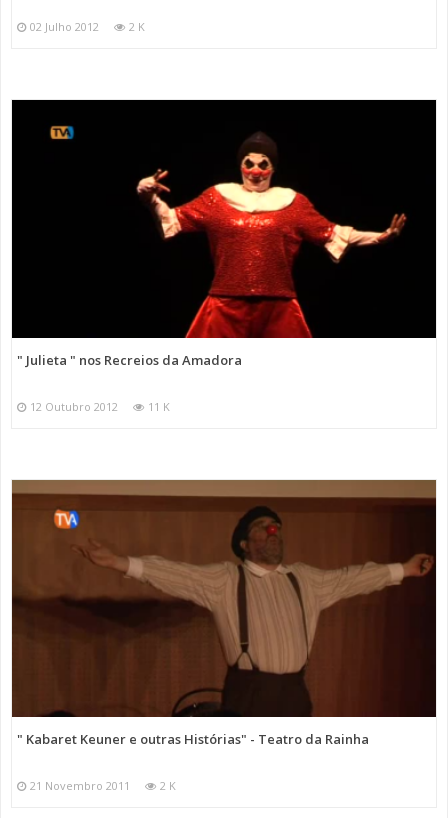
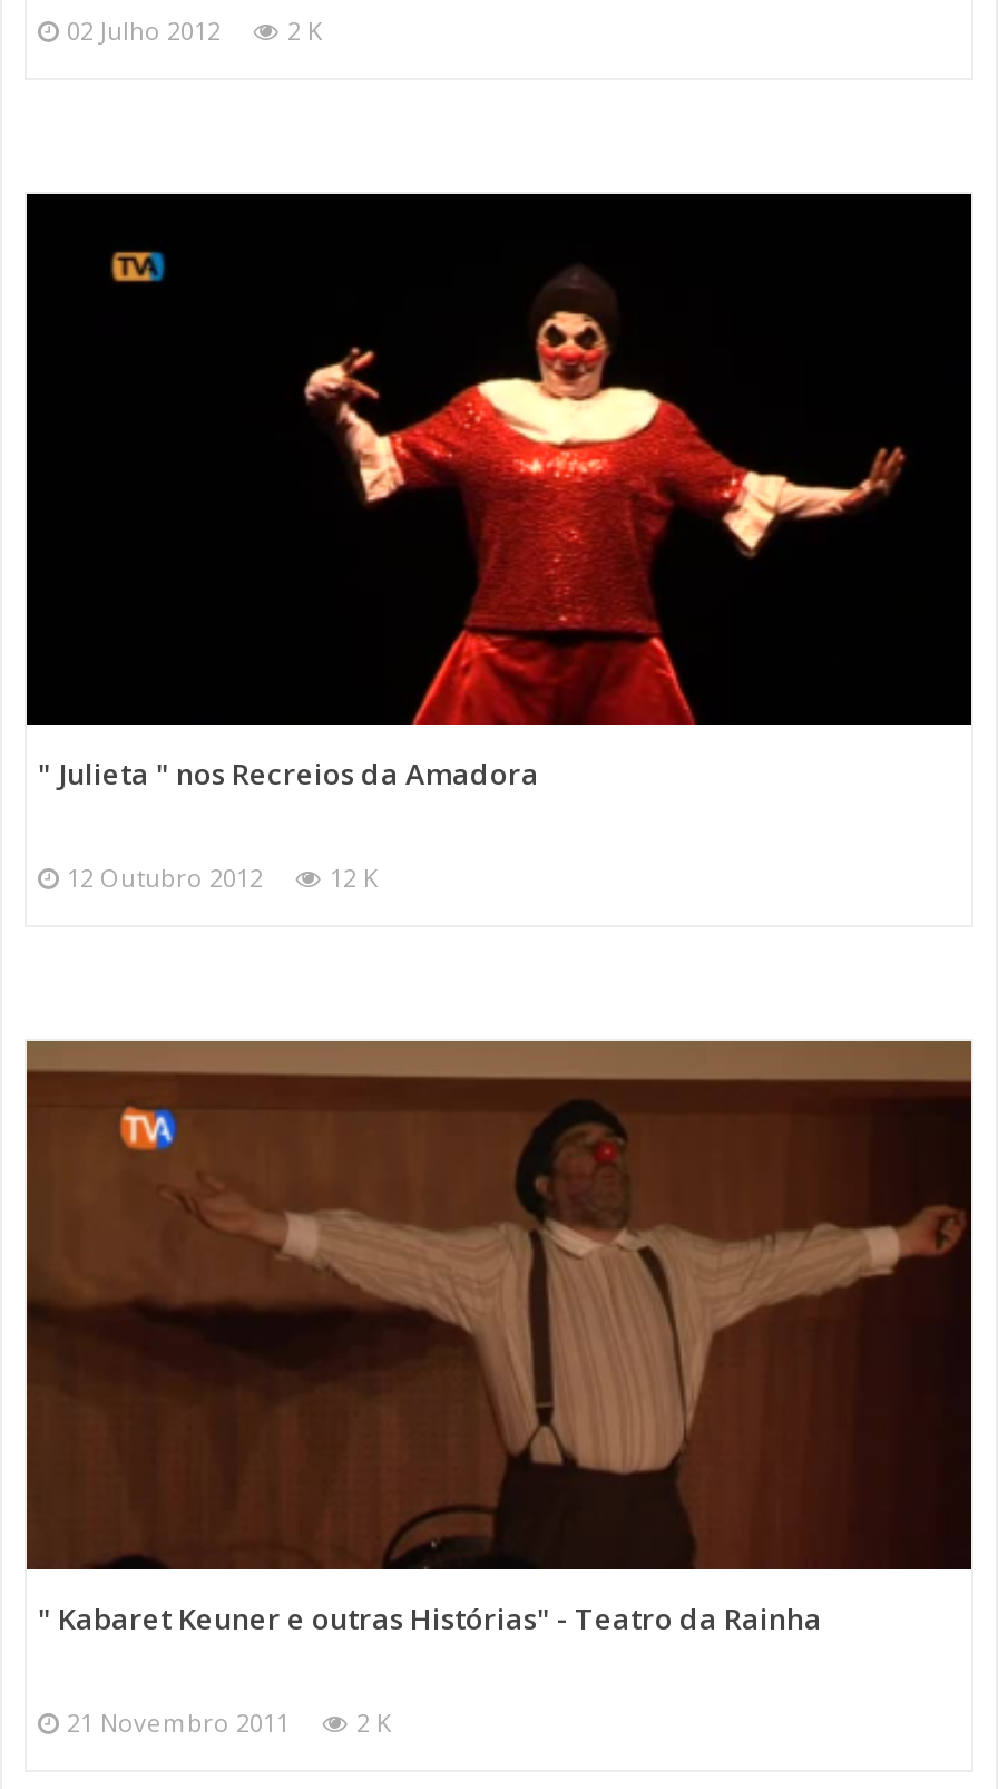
- 12 Outubro 2012 11 K
+ 12 Outubro 2012 12 K
